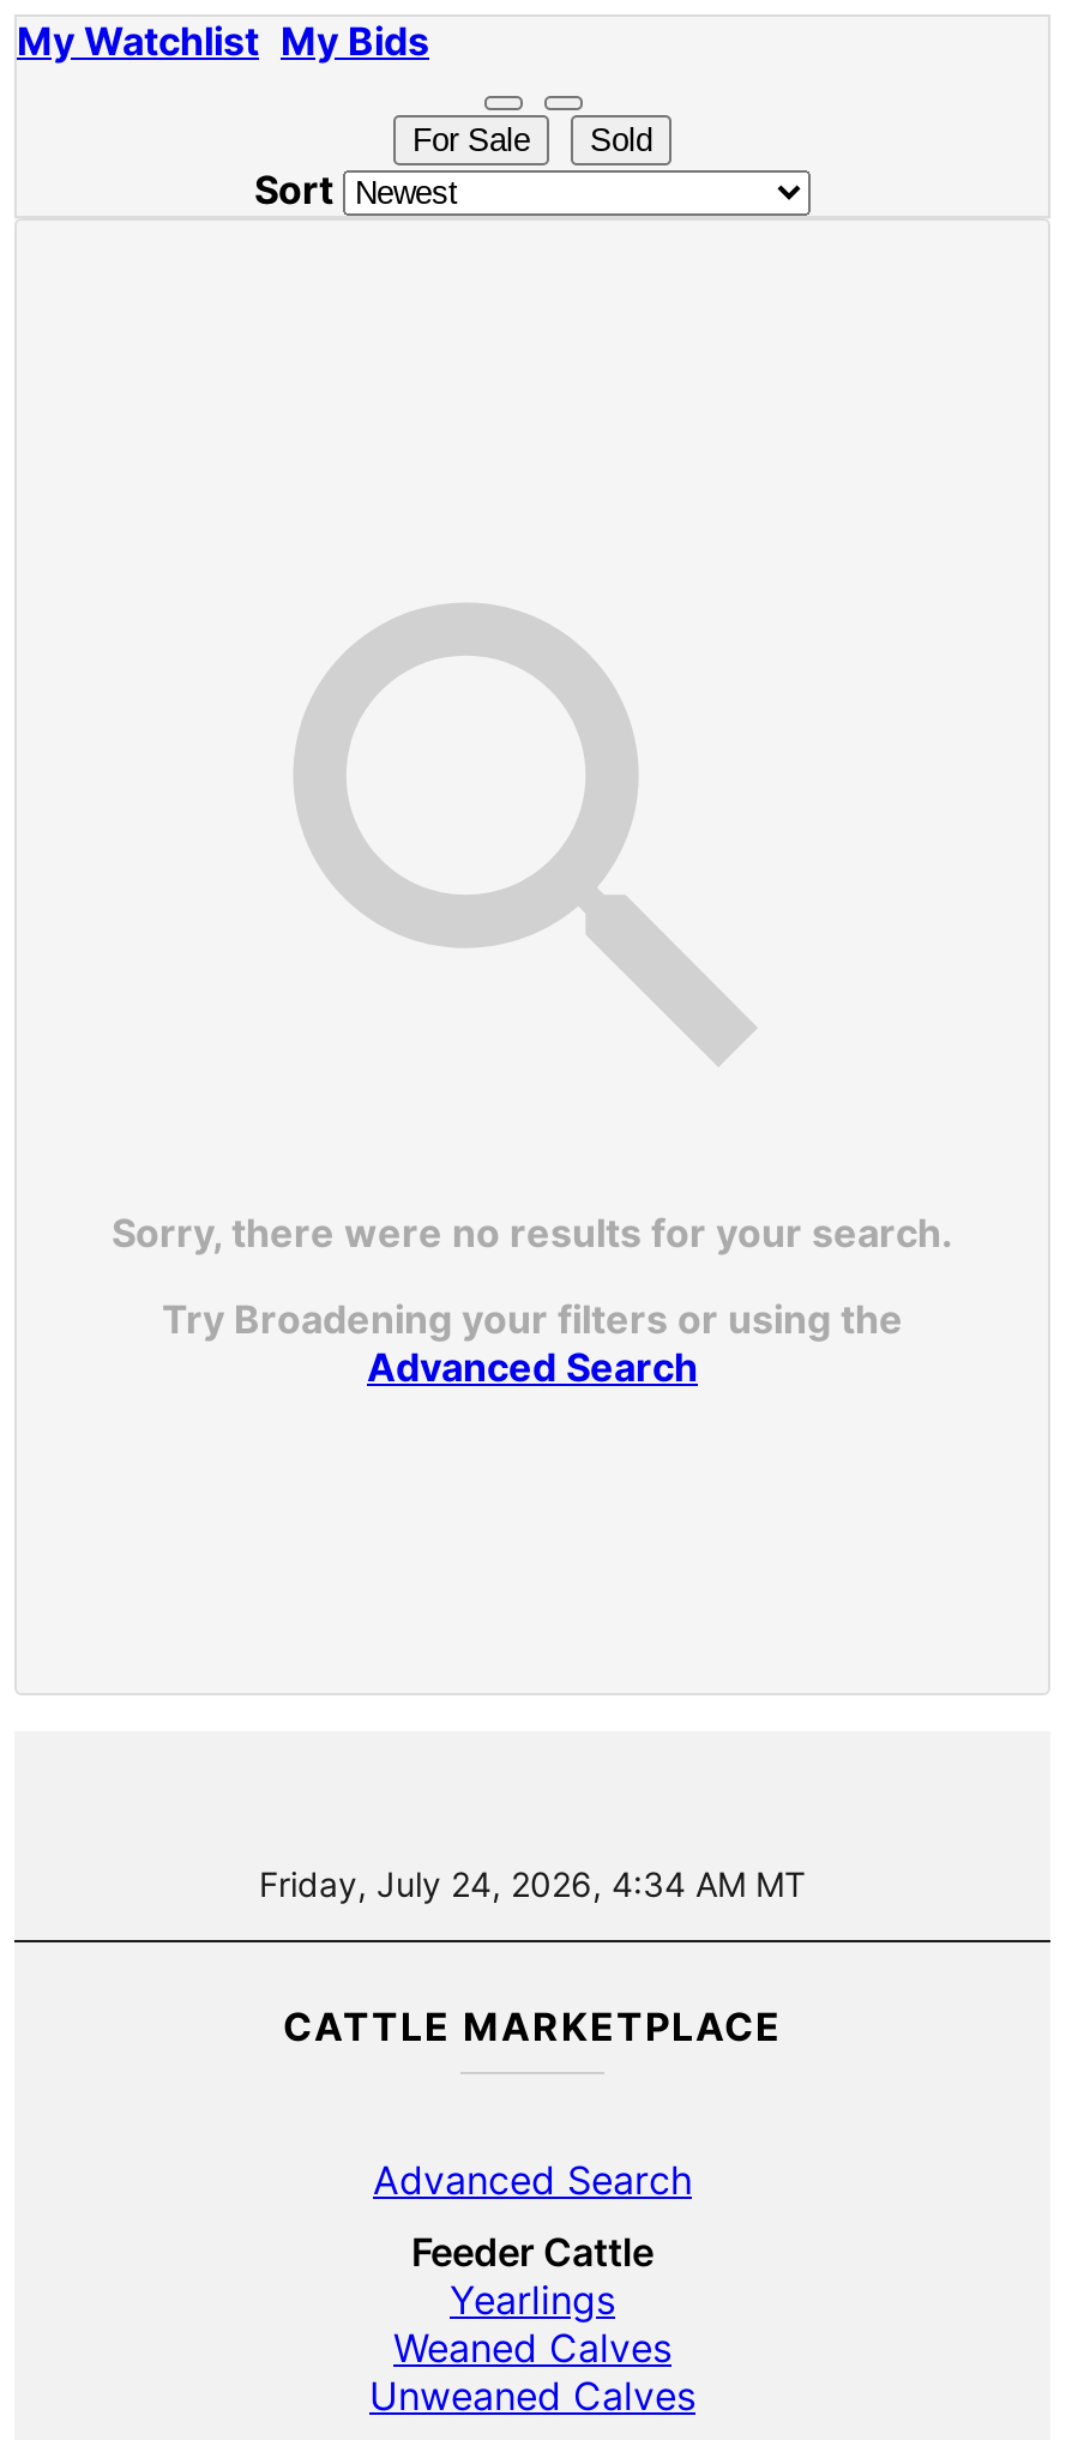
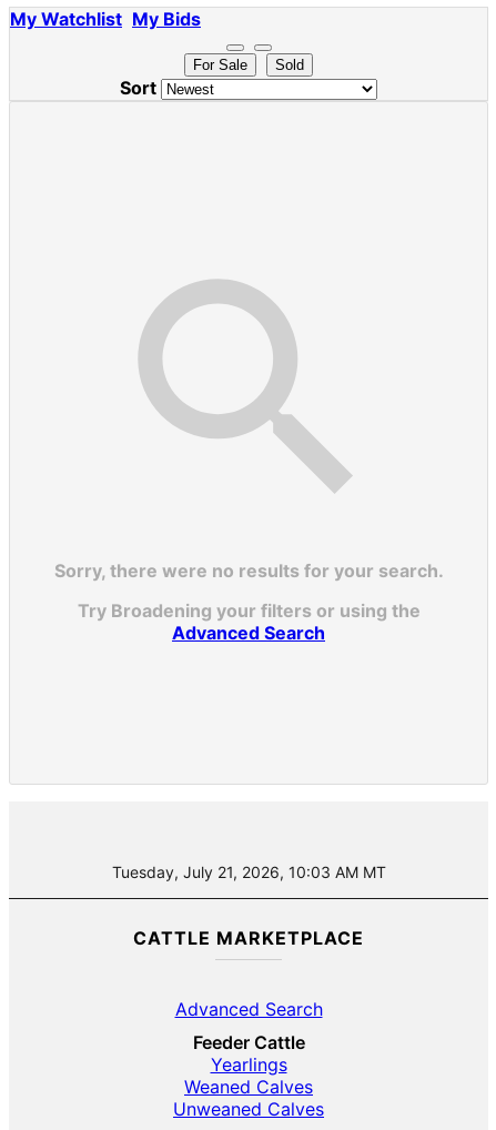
- Friday, July 24, 2026, 4:34 AM MT
+ Tuesday, July 21, 2026, 10:03 AM MT
